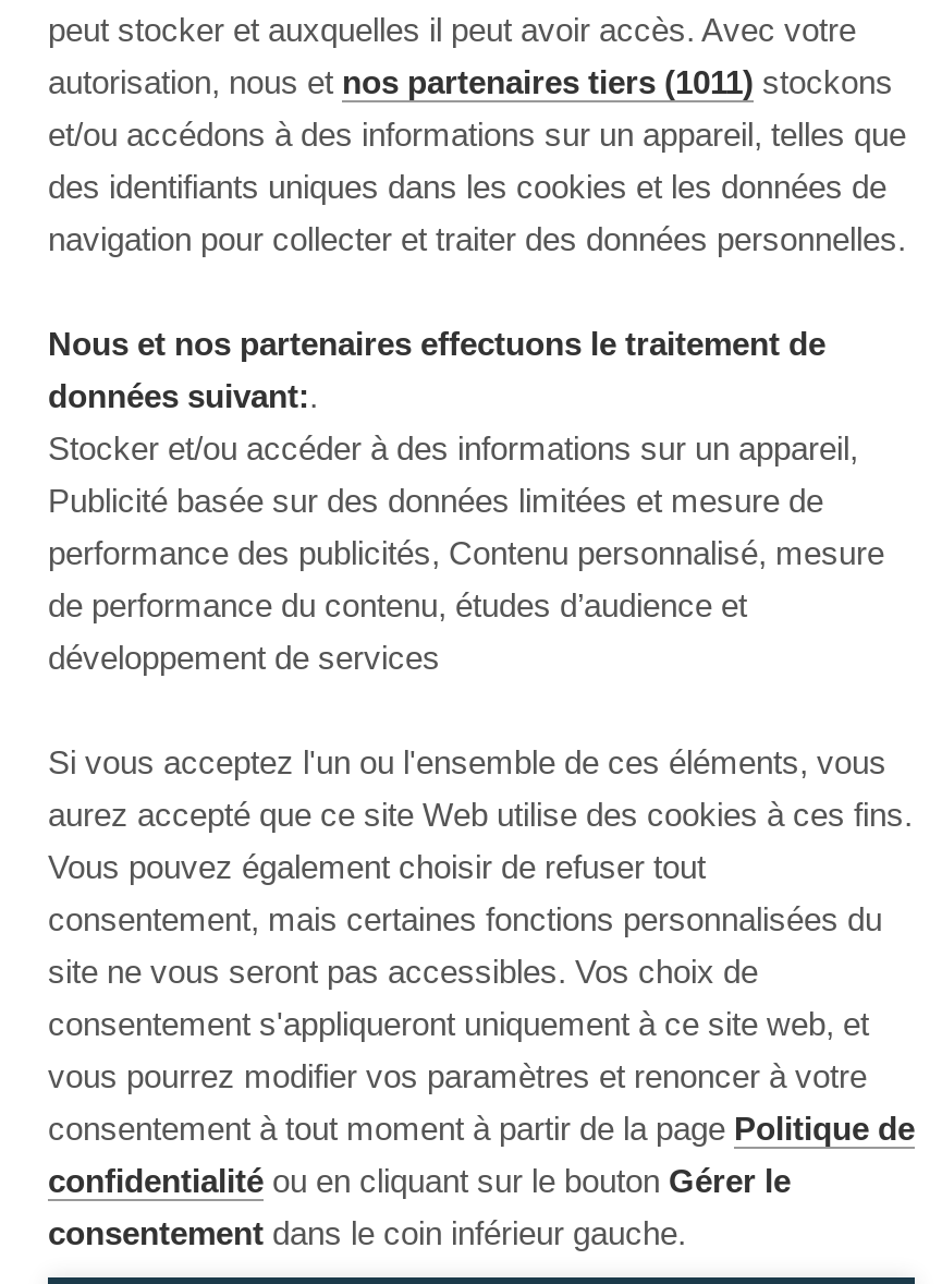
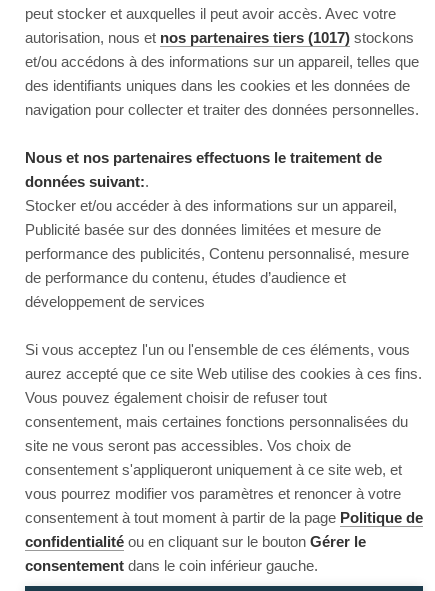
- autorisation, nous et nos partenaires tiers (1011) stockons
+ autorisation, nous et nos partenaires tiers (1017) stockons
